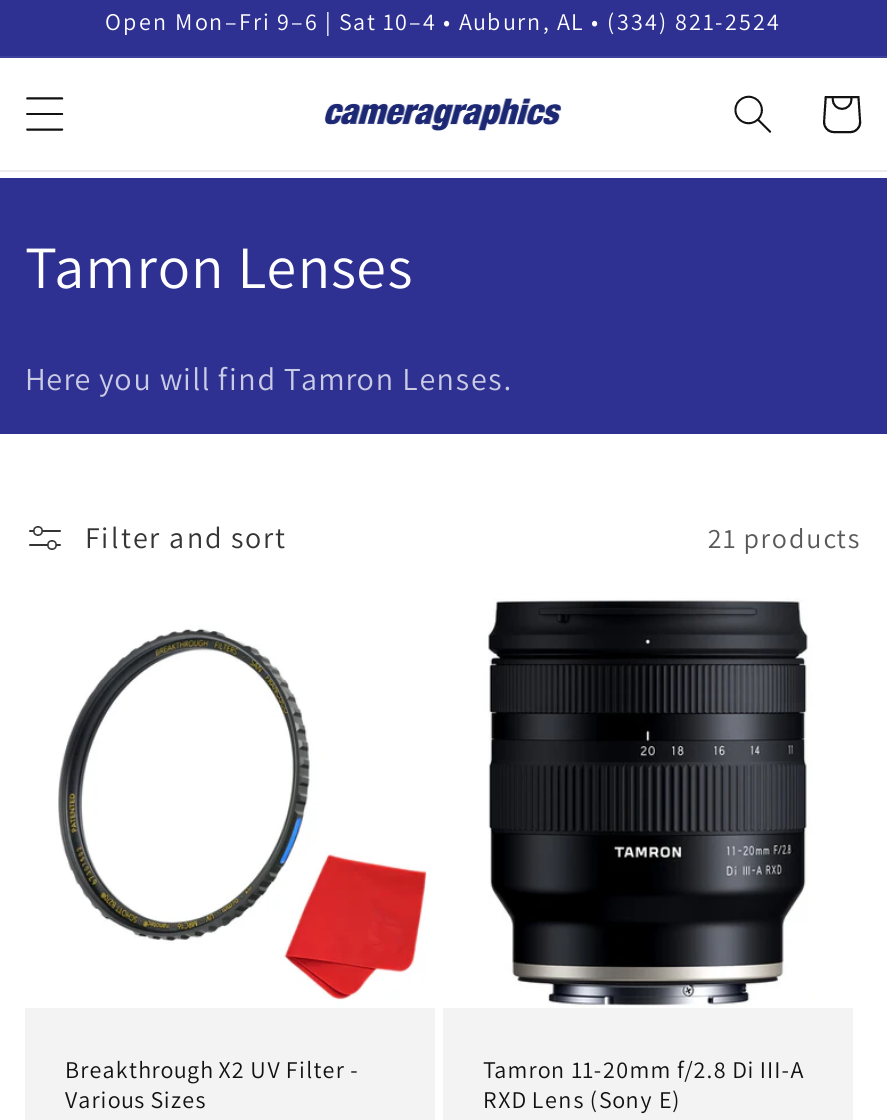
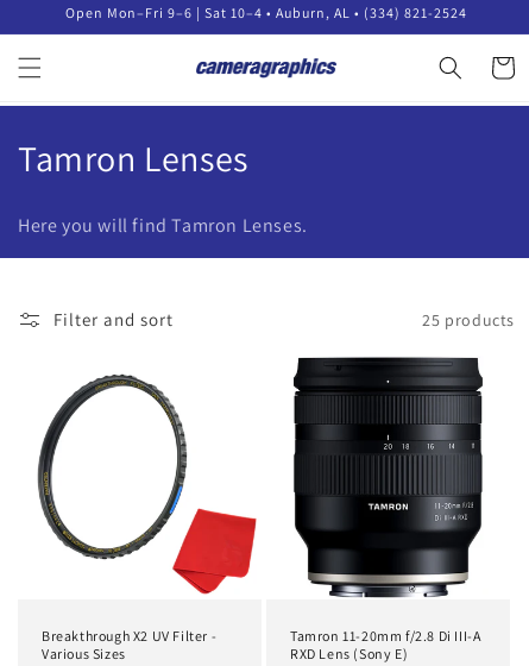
- 21 products
+ 25 products
